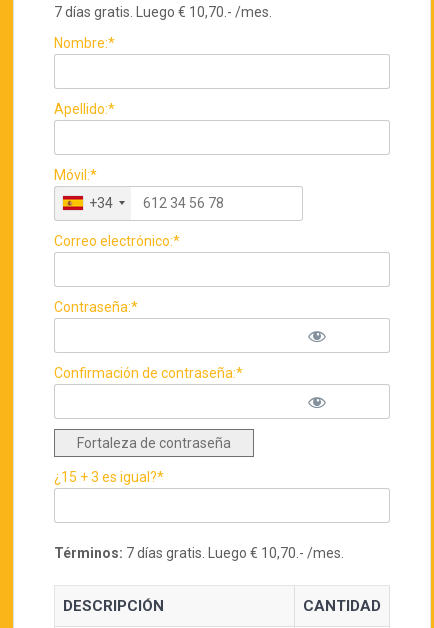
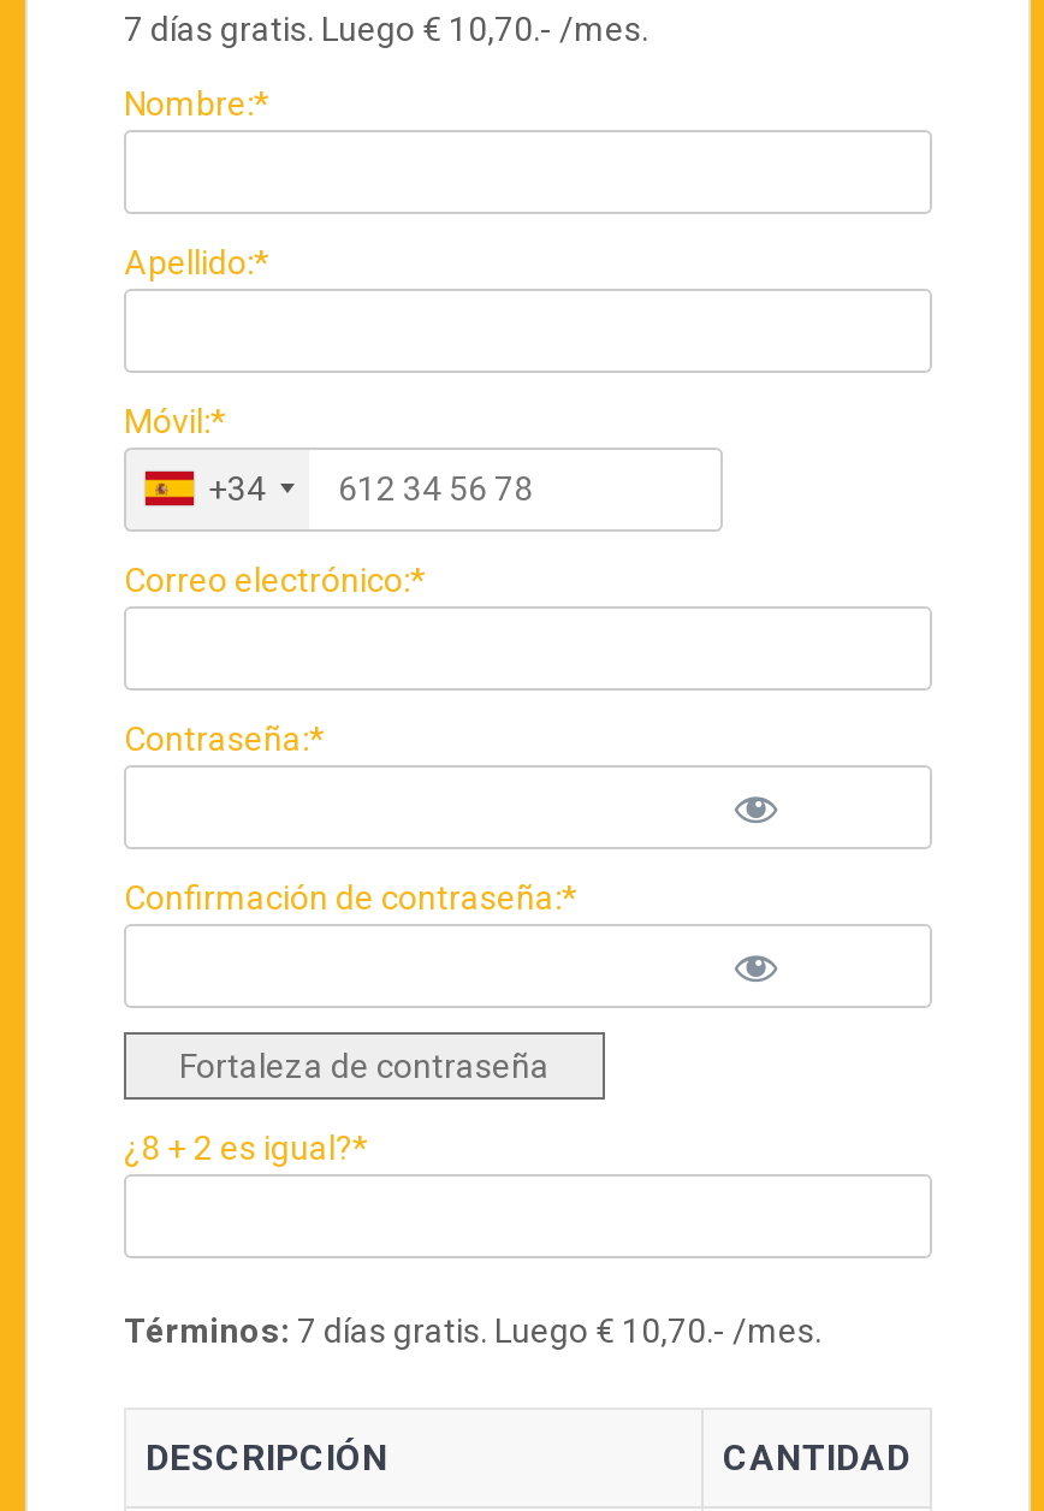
- ¿15 + 3 es igual?*
+ ¿8 + 2 es igual?*
